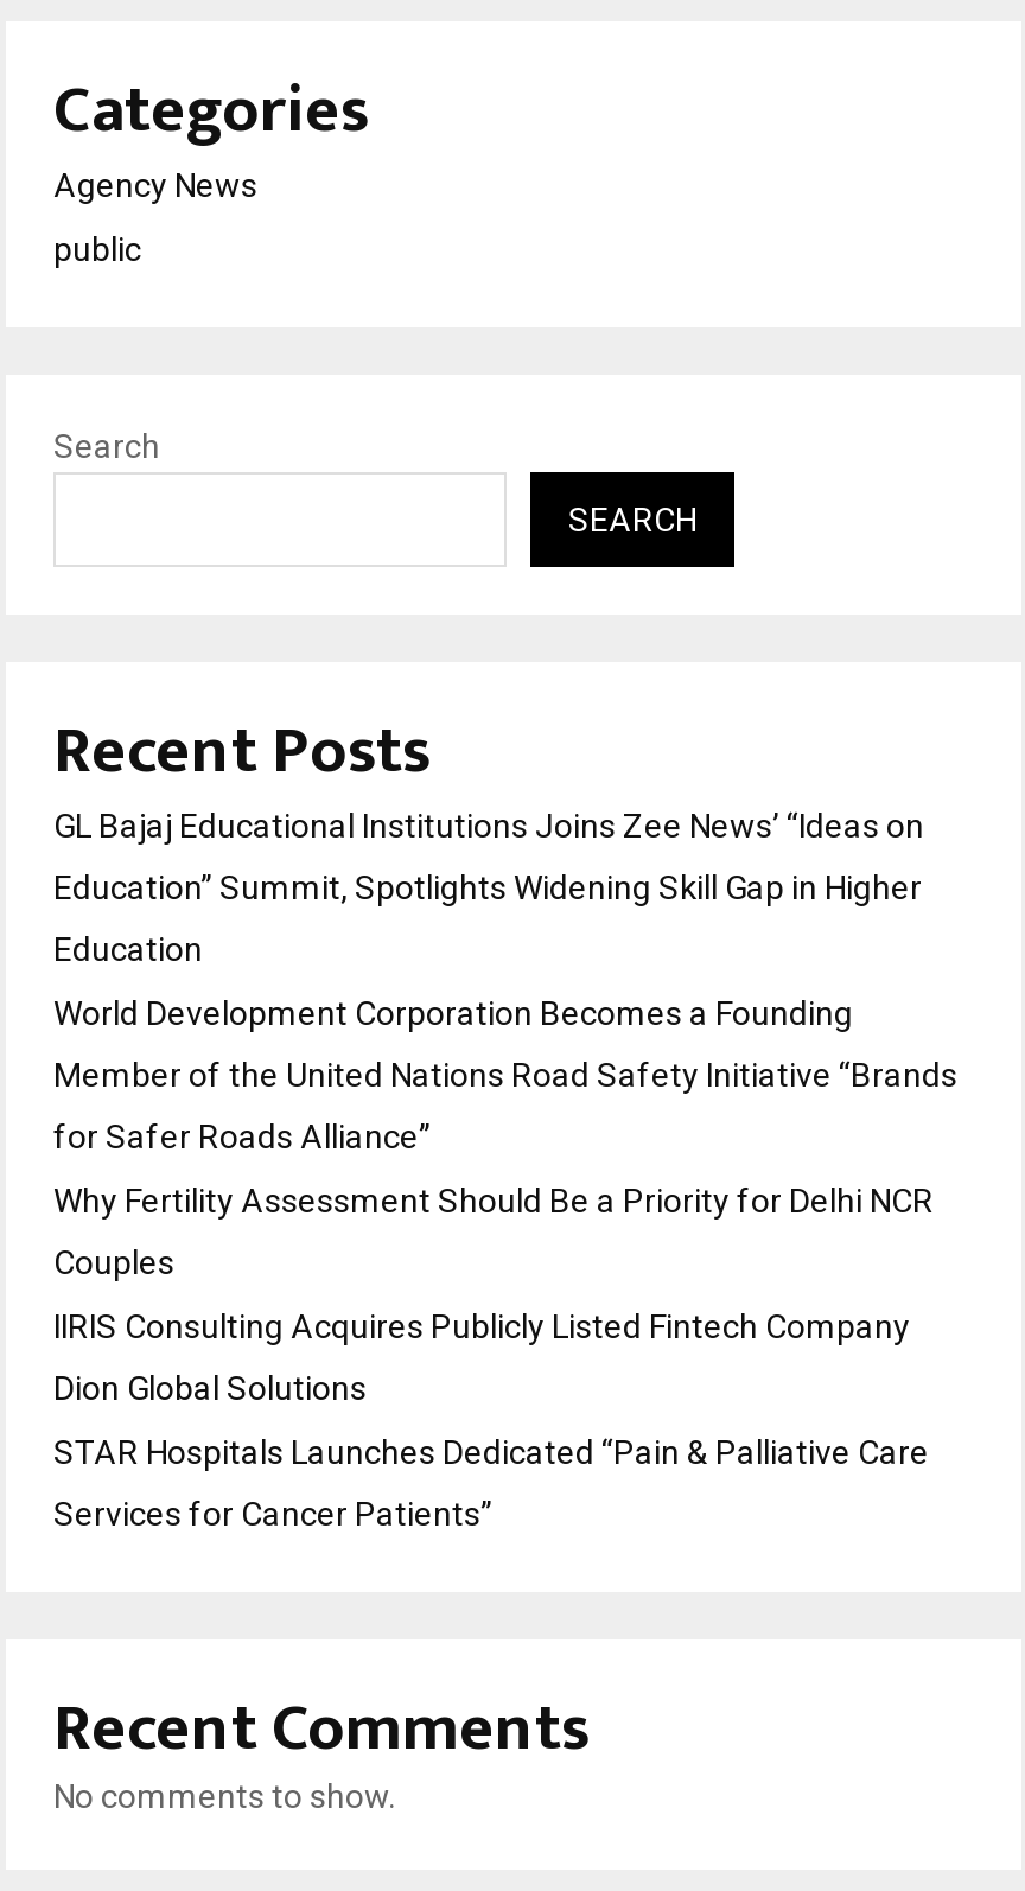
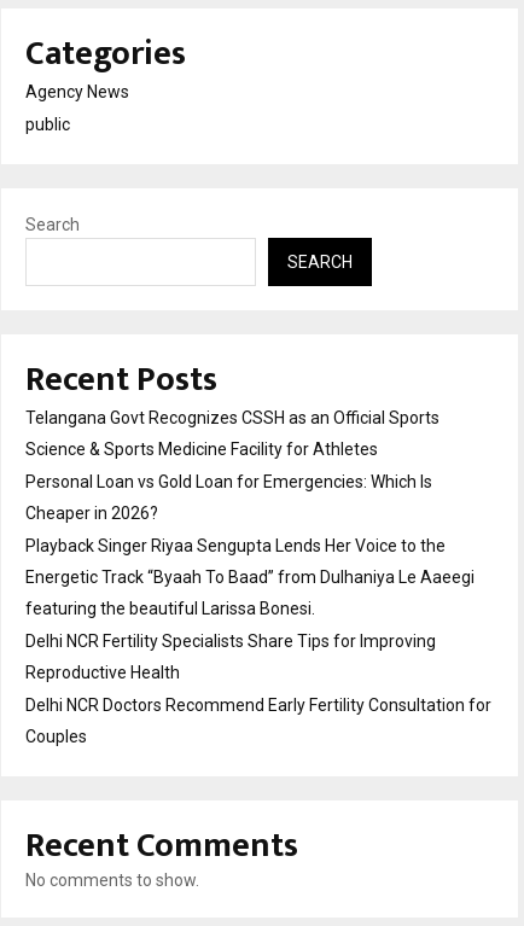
- GL Bajaj Educational Institutions Joins Zee News’ “Ideas on
- Education” Summit, Spotlights Widening Skill Gap in Higher
- Education
- World Development Corporation Becomes a Founding
- Member of the United Nations Road Safety Initiative “Brands
- for Safer Roads Alliance”
- Why Fertility Assessment Should Be a Priority for Delhi NCR
+ Telangana Govt Recognizes CSSH as an Official Sports
+ Science & Sports Medicine Facility for Athletes
+ Personal Loan vs Gold Loan for Emergencies: Which Is
+ Cheaper in 2026?
+ Playback Singer Riyaa Sengupta Lends Her Voice to the
+ Energetic Track “Byaah To Baad” from Dulhaniya Le Aaeegi
+ featuring the beautiful Larissa Bonesi.
+ Delhi NCR Fertility Specialists Share Tips for Improving
+ Reproductive Health
+ Delhi NCR Doctors Recommend Early Fertility Consultation for

moved down: Couples

- IIRIS Consulting Acquires Publicly Listed Fintech Company
- Dion Global Solutions
- STAR Hospitals Launches Dedicated “Pain & Palliative Care
- Services for Cancer Patients”
